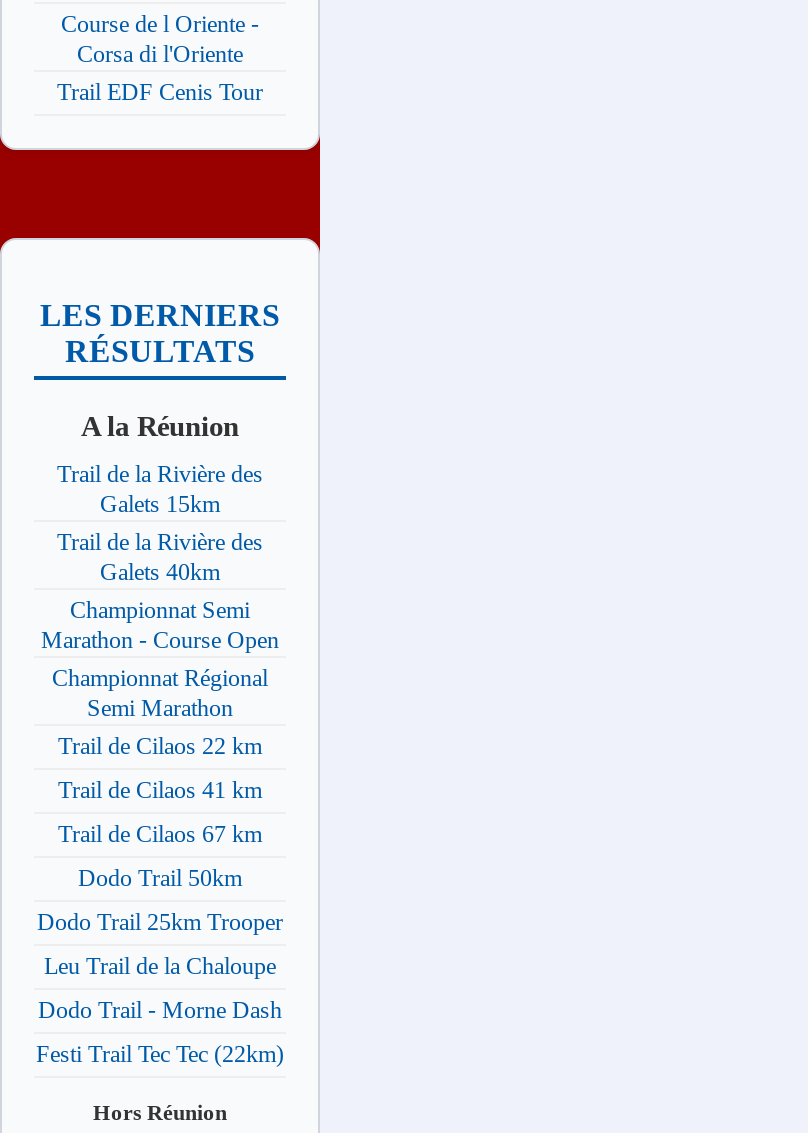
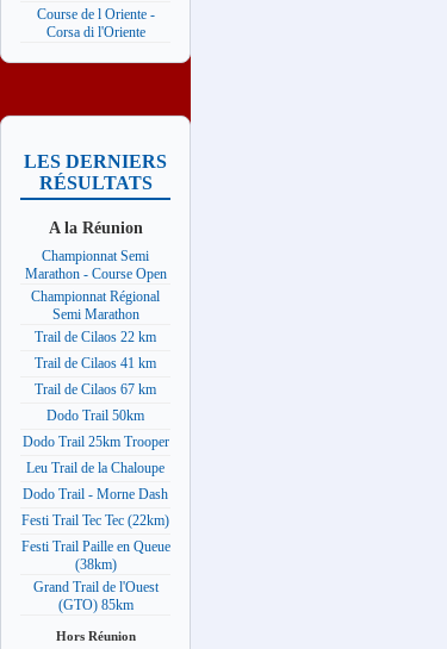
- Trail EDF Cenis Tour

- Trail de la Rivière des
- Galets 15km
- Trail de la Rivière des
- Galets 40km

moved up: Championnat Semi | Marathon - Course Open | Championnat Régional | ... | Dodo Trail - Morne Dash | Festi Trail Tec Tec (22km)

+ Festi Trail Paille en Queue
+ (38km)
+ Grand Trail de l'Ouest
+ (GTO) 85km
